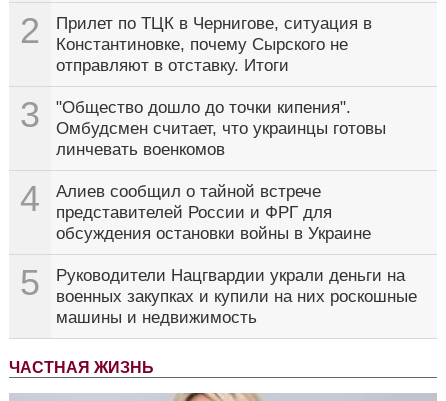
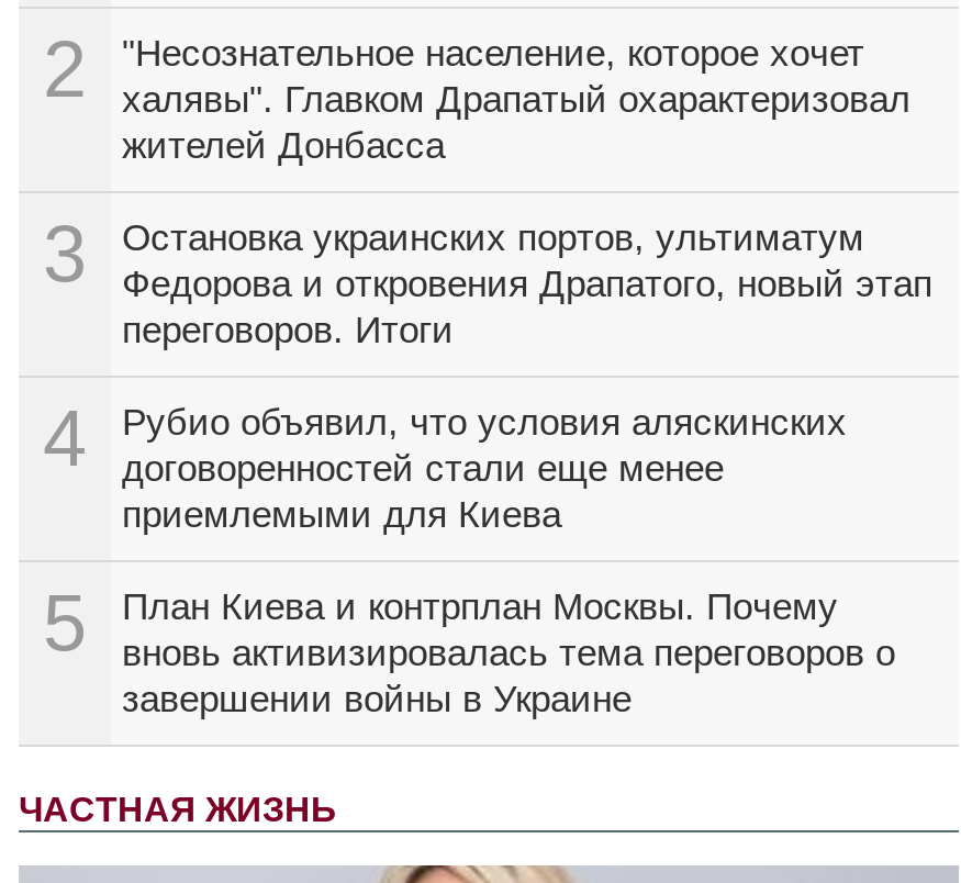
- Прилет по ТЦК в Чернигове, ситуация в
- Константиновке, почему Сырского не
- отправляют в отставку. Итоги
+ "Несознательное население, которое хочет
+ халявы". Главком Драпатый охарактеризовал
+ жителей Донбасса

- "Общество дошло до точки кипения".
- Омбудсмен считает, что украинцы готовы
- линчевать военкомов
+ Остановка украинских портов, ультиматум
+ Федорова и откровения Драпатого, новый этап
+ переговоров. Итоги

- Алиев сообщил о тайной встрече
- представителей России и ФРГ для
- обсуждения остановки войны в Украине
+ Рубио объявил, что условия аляскинских
+ договоренностей стали еще менее
+ приемлемыми для Киева

- Руководители Нацгвардии украли деньги на
- военных закупках и купили на них роскошные
- машины и недвижимость
+ План Киева и контрплан Москвы. Почему
+ вновь активизировалась тема переговоров о
+ завершении войны в Украине
